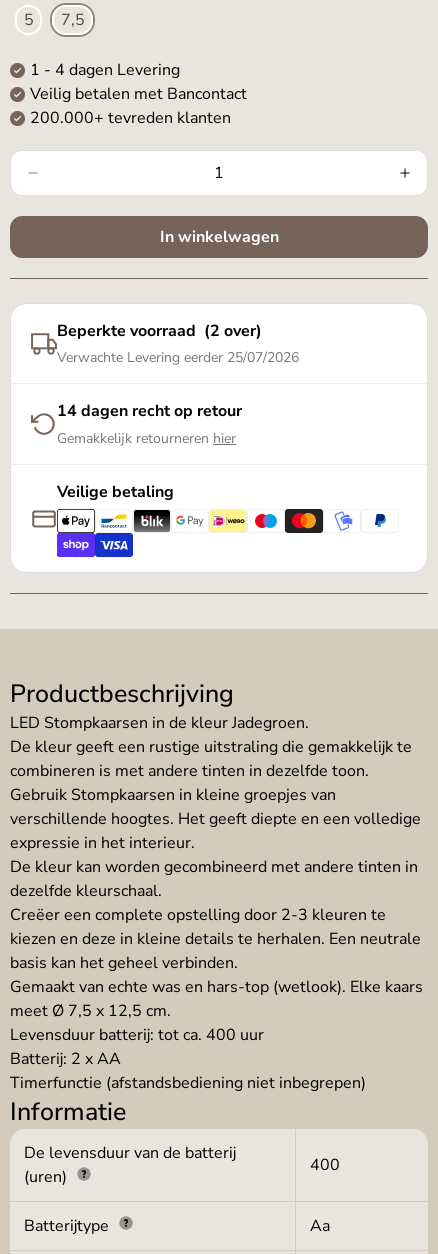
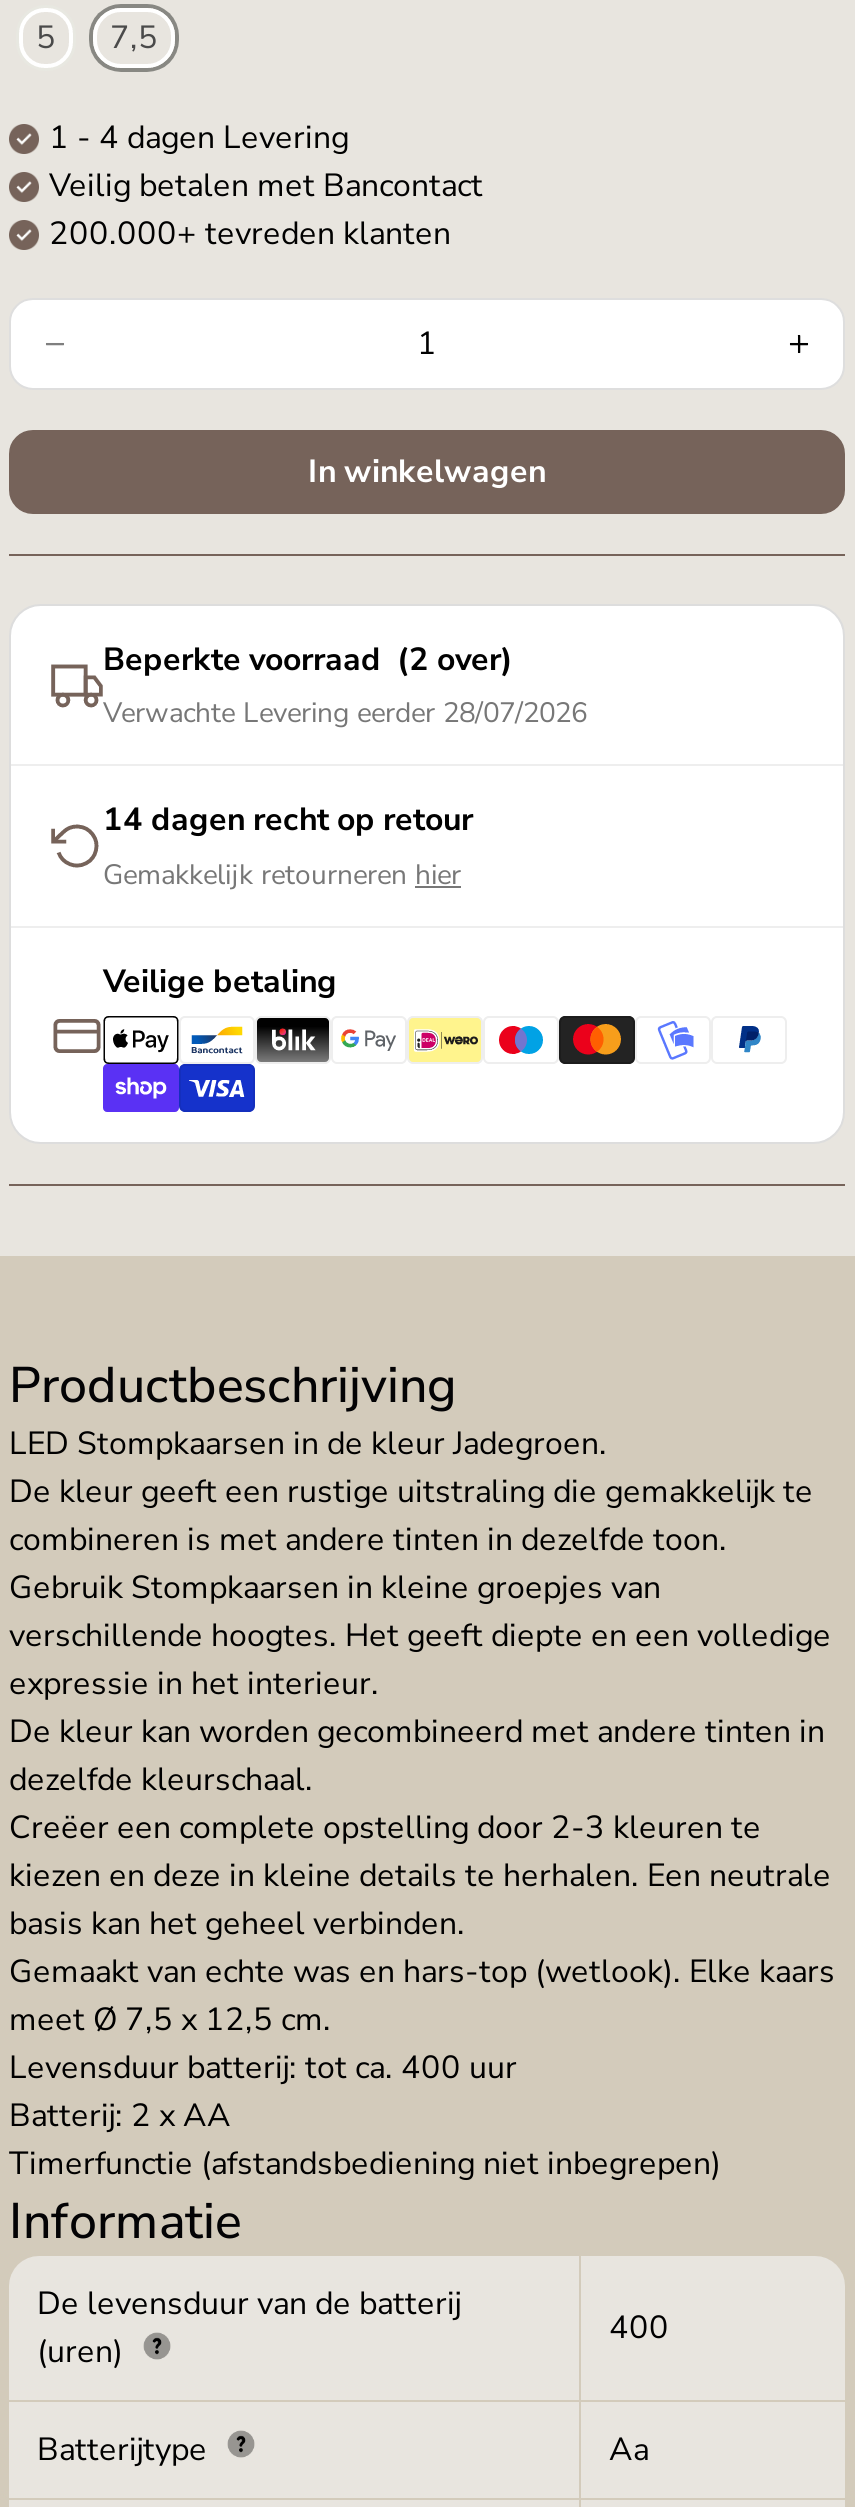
- Verwachte Levering eerder 25/07/2026
+ Verwachte Levering eerder 28/07/2026
